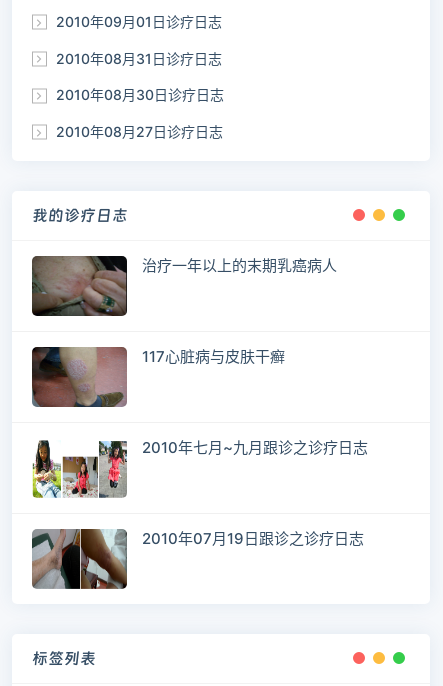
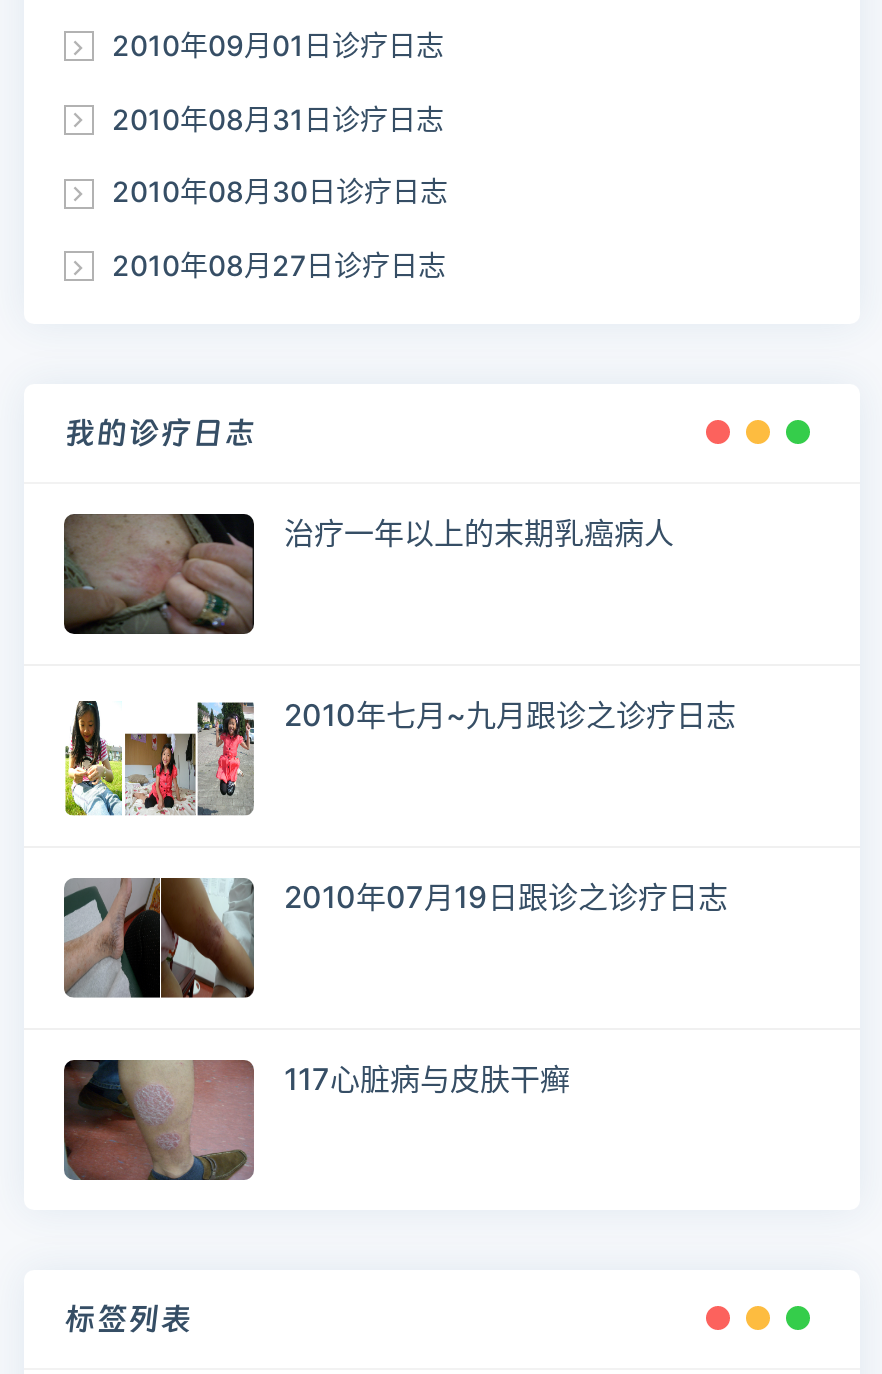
moved down: [image] | 117心脏病与皮肤干癣

moved up: [image] | 2010年七月~九月跟诊之诊疗日志 | 2010年07月19日跟诊之诊疗日志

moved up: [image]
